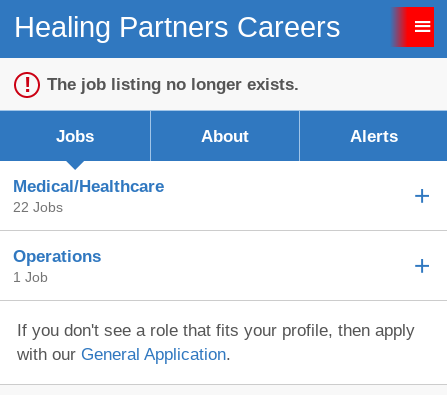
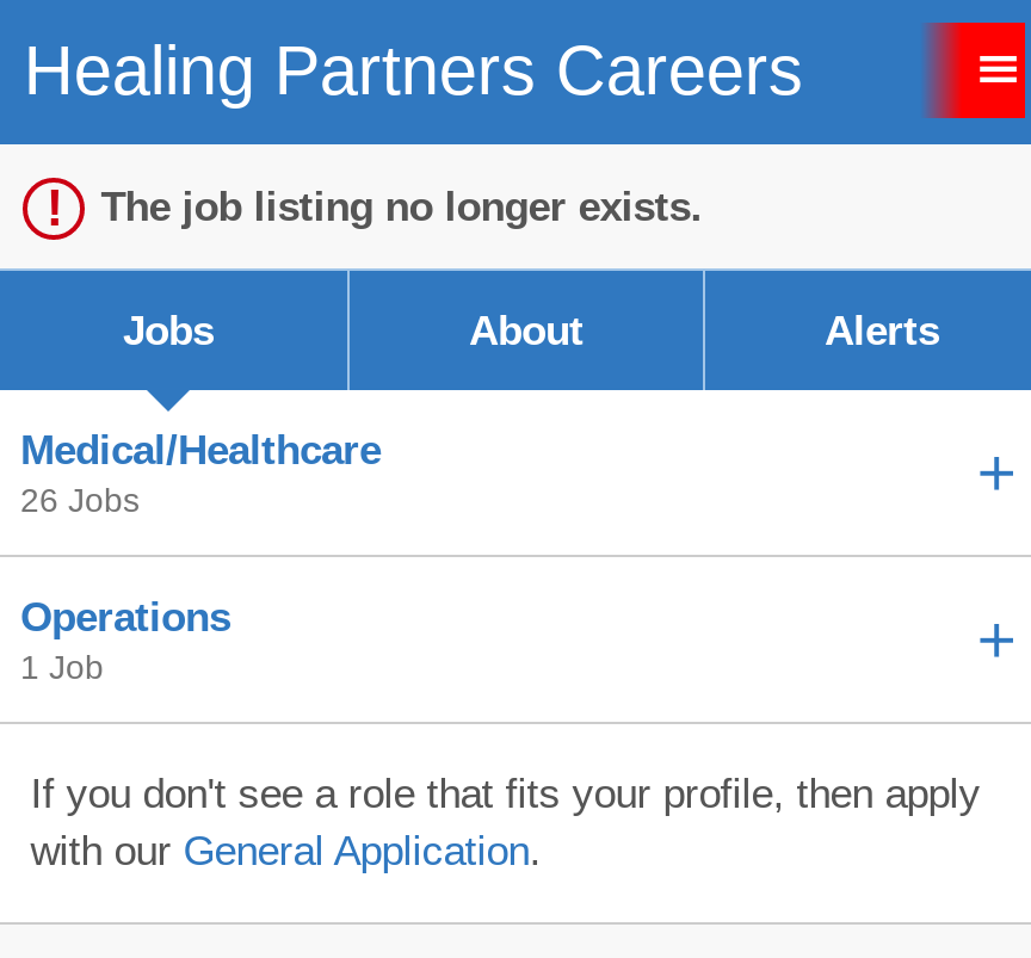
- 22 Jobs
+ 26 Jobs
